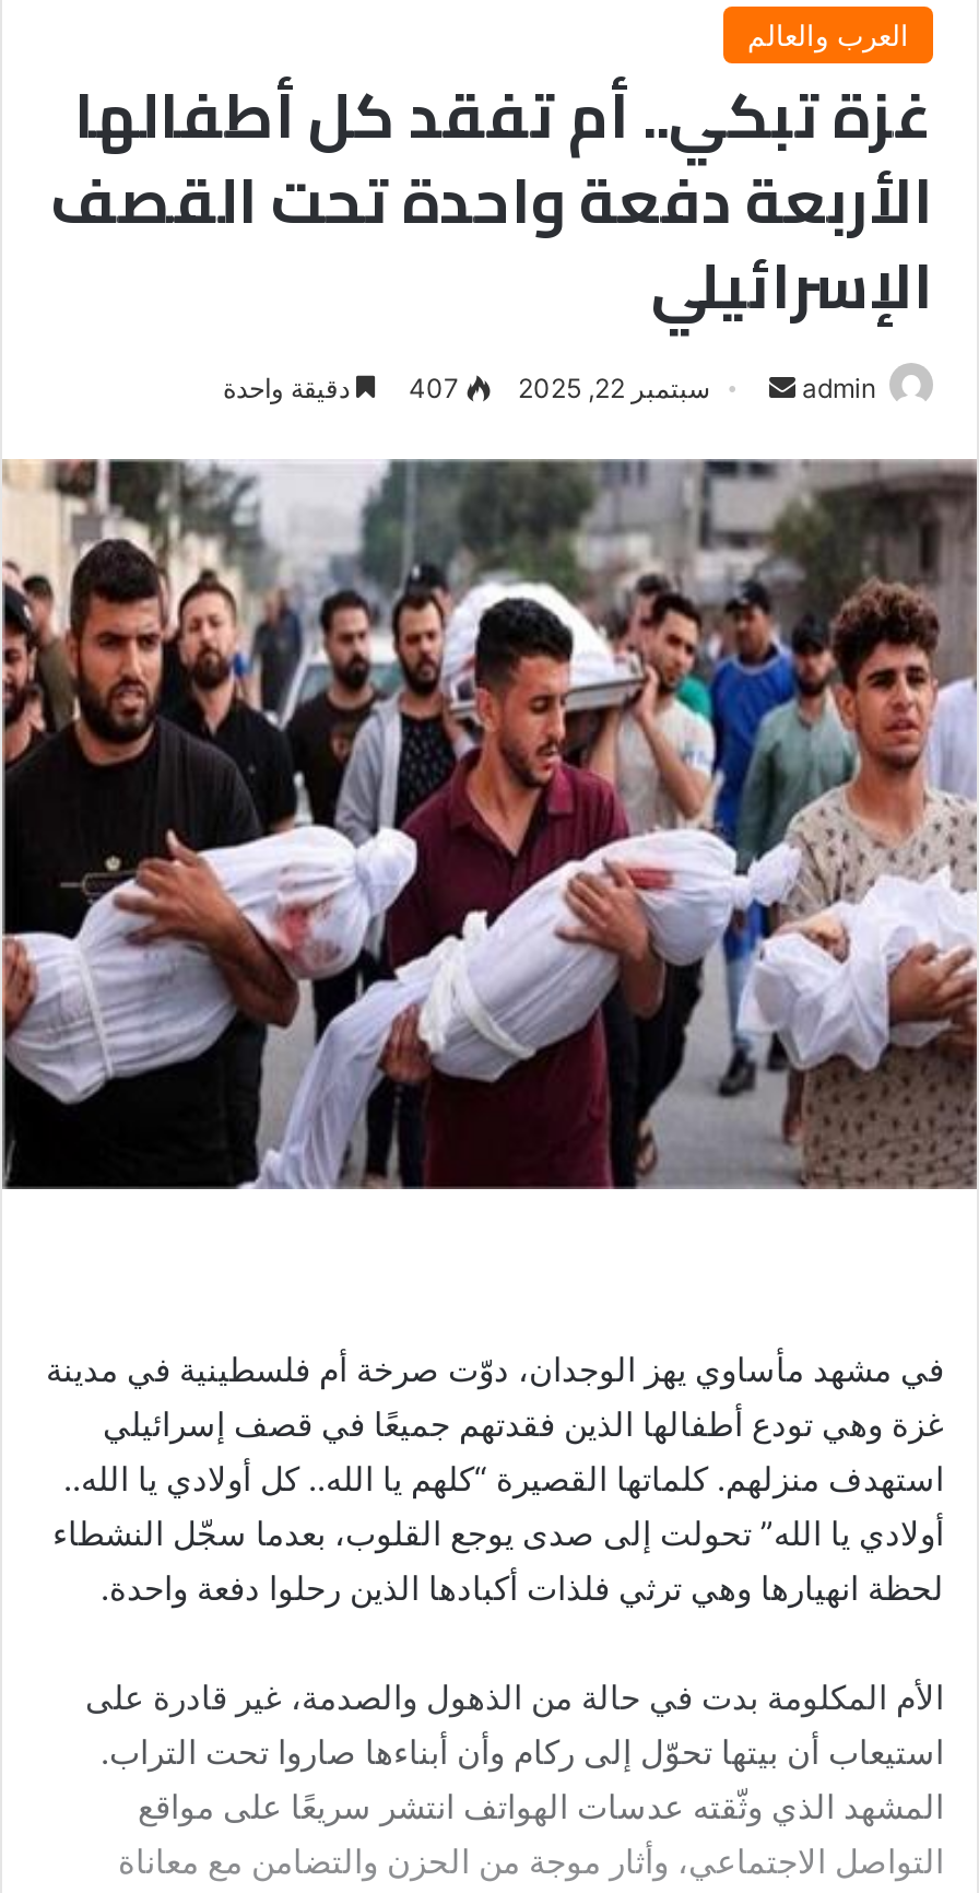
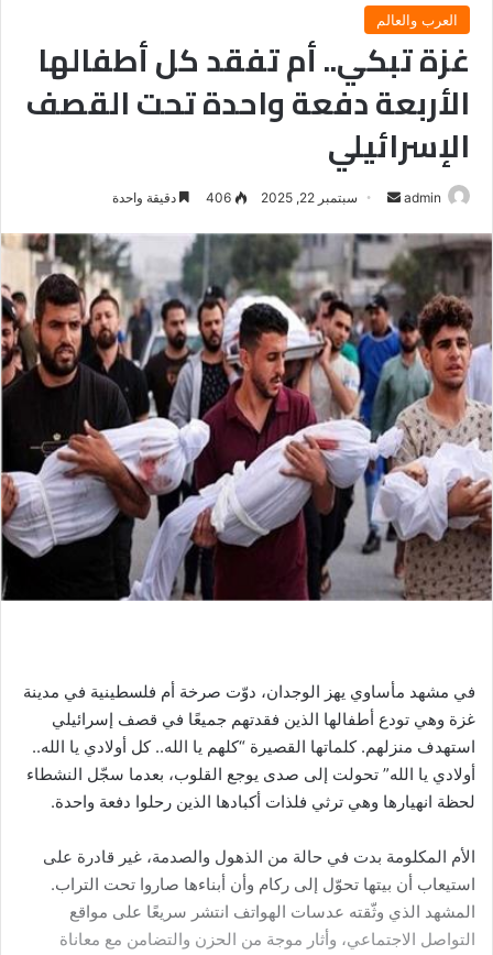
- 407 دقيقة واحدة
+ 406 دقيقة واحدة
